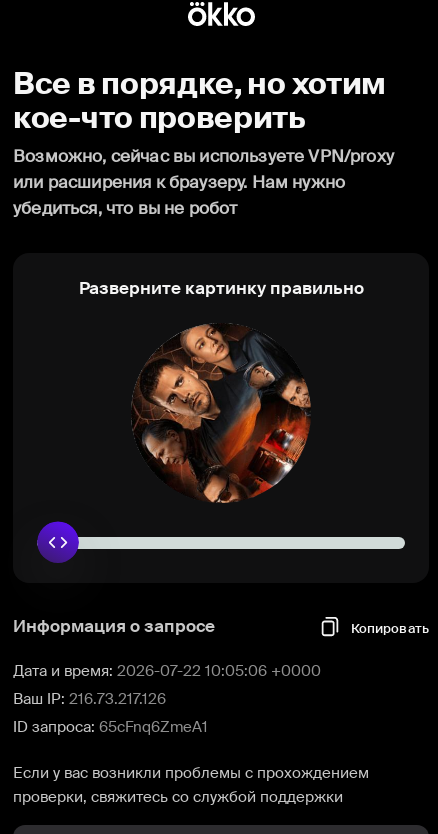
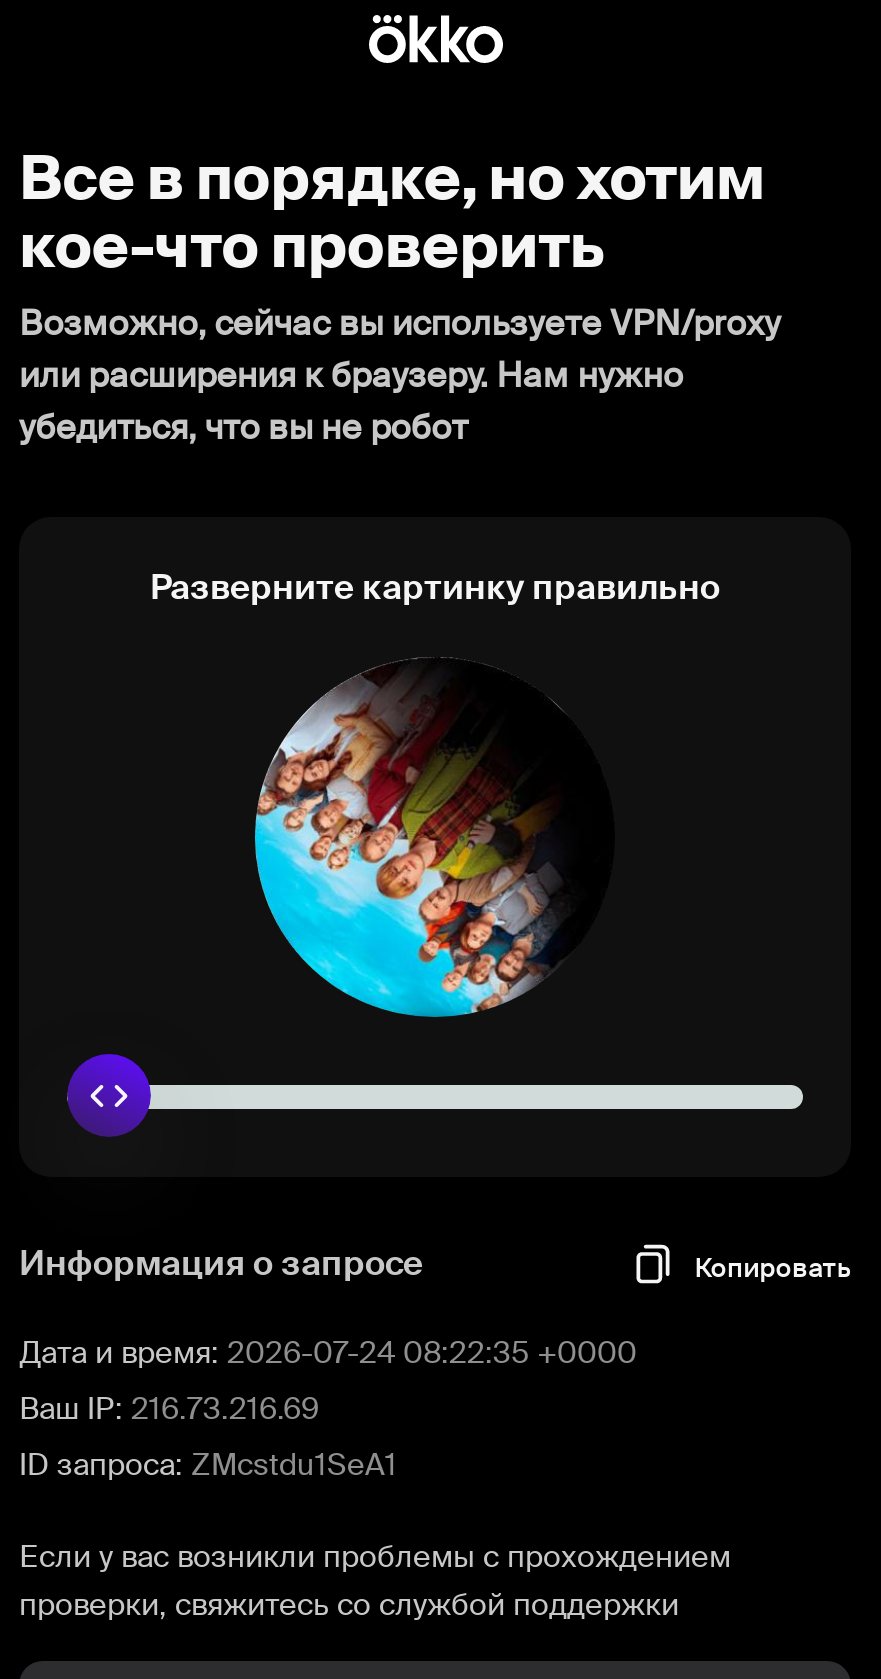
- [image]
+ [image]

- Дата и время: 2026-07-22 10:05:06 +0000
+ Дата и время: 2026-07-24 08:22:35 +0000

- Ваш IP: 216.73.217.126
+ Ваш IP: 216.73.216.69

- ID запроса: 65cFnq6ZmeA1
+ ID запроса: ZMcstdu1SeA1
